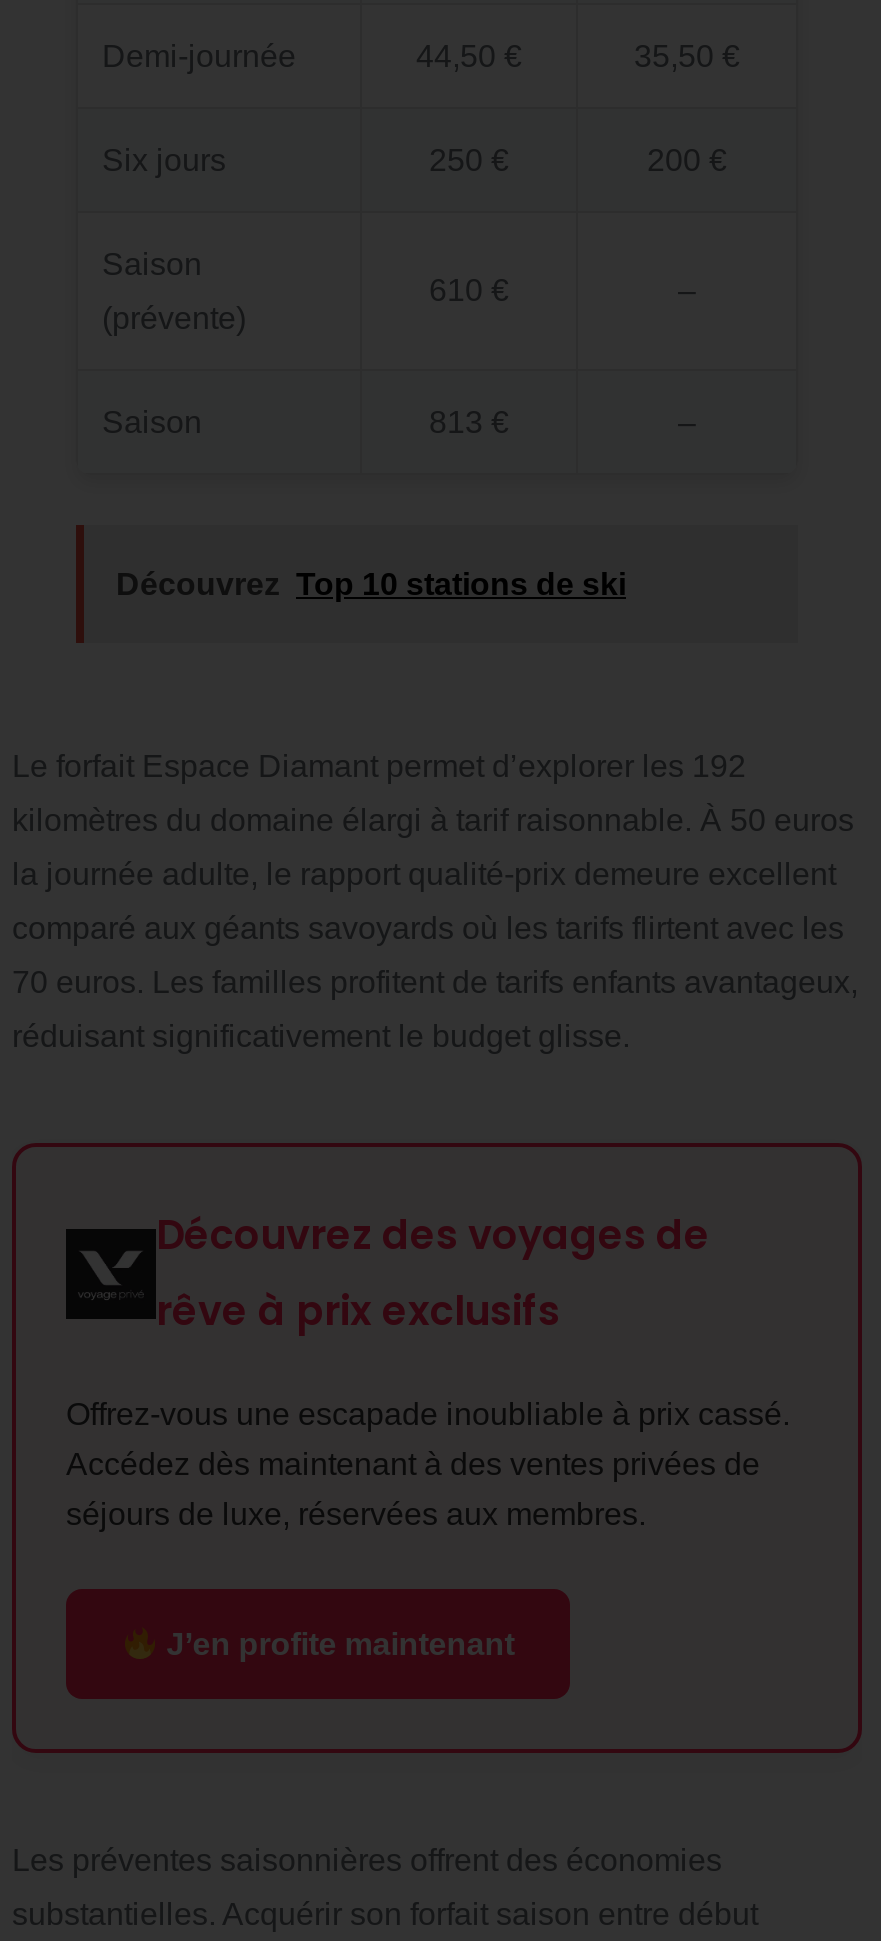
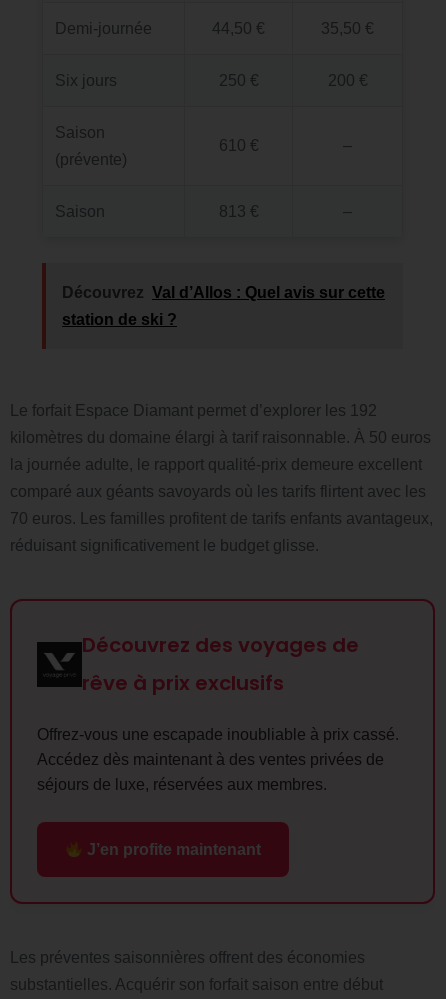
- Découvrez Top 10 stations de ski
+ Découvrez Val d’Allos : Quel avis sur cette
+ station de ski ?
